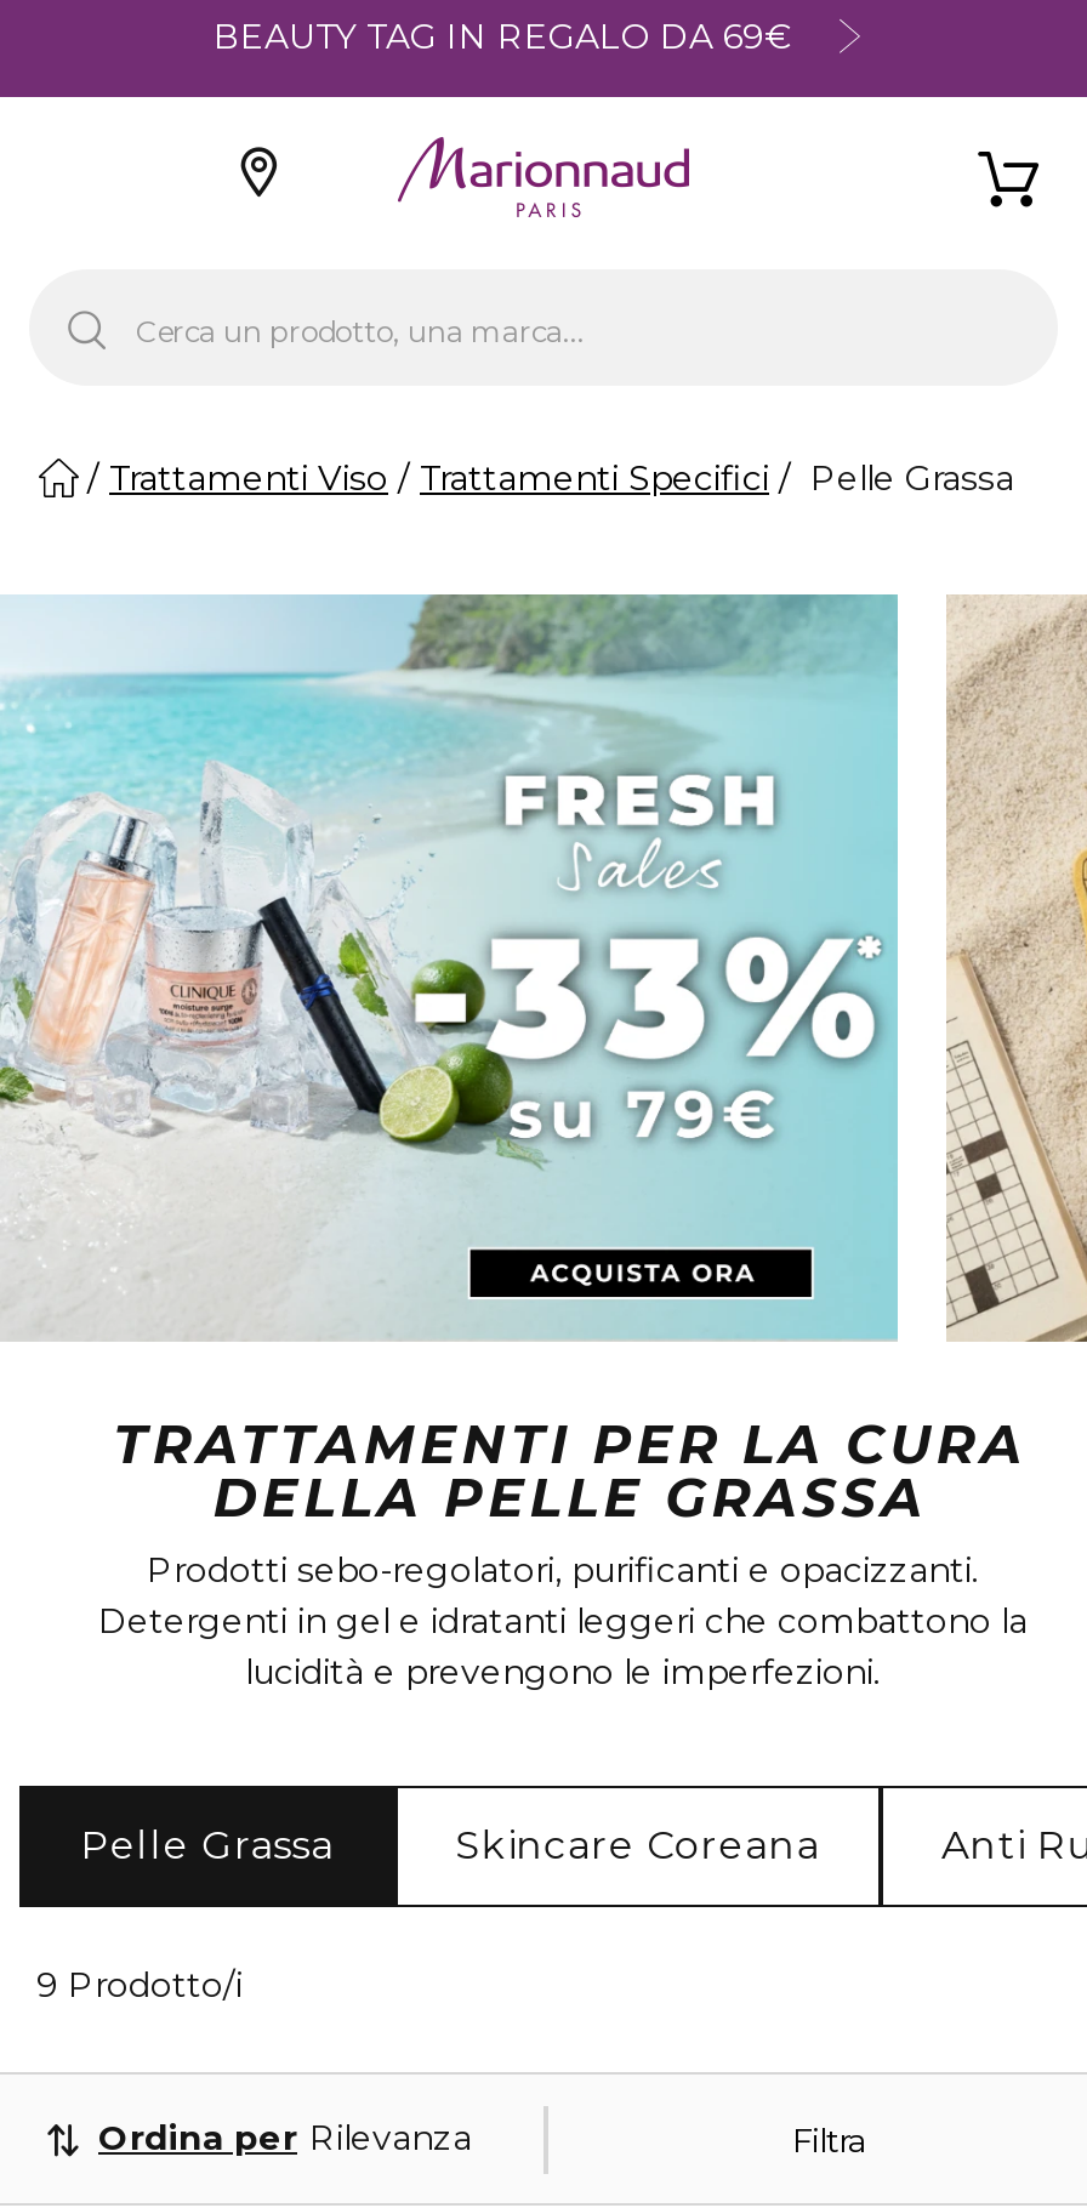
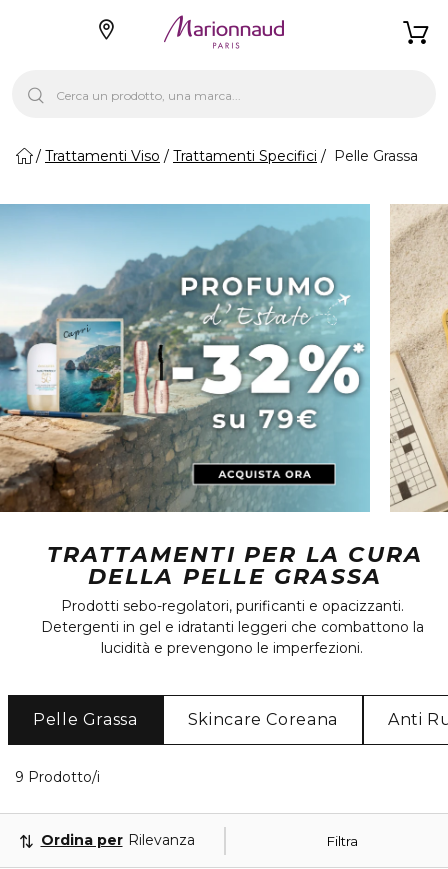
- BEAUTY TAG IN REGALO DA 69€

- [image]
+ [image]
